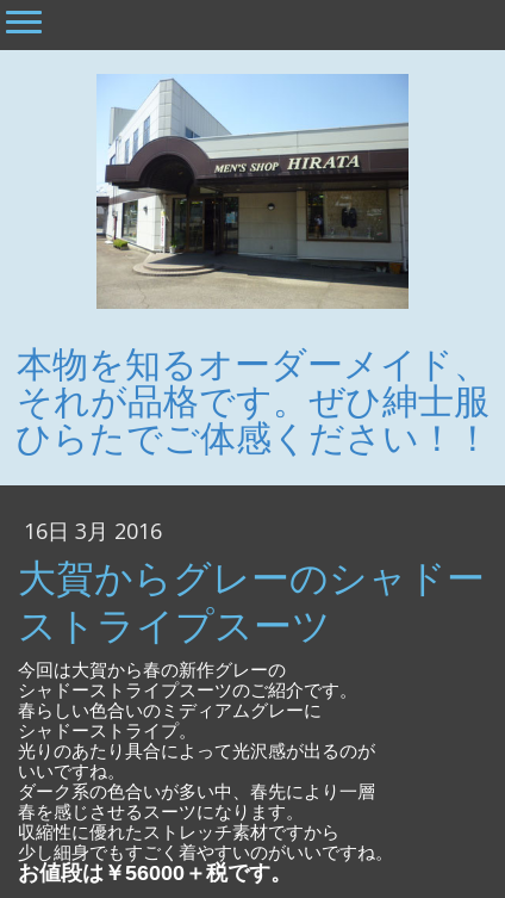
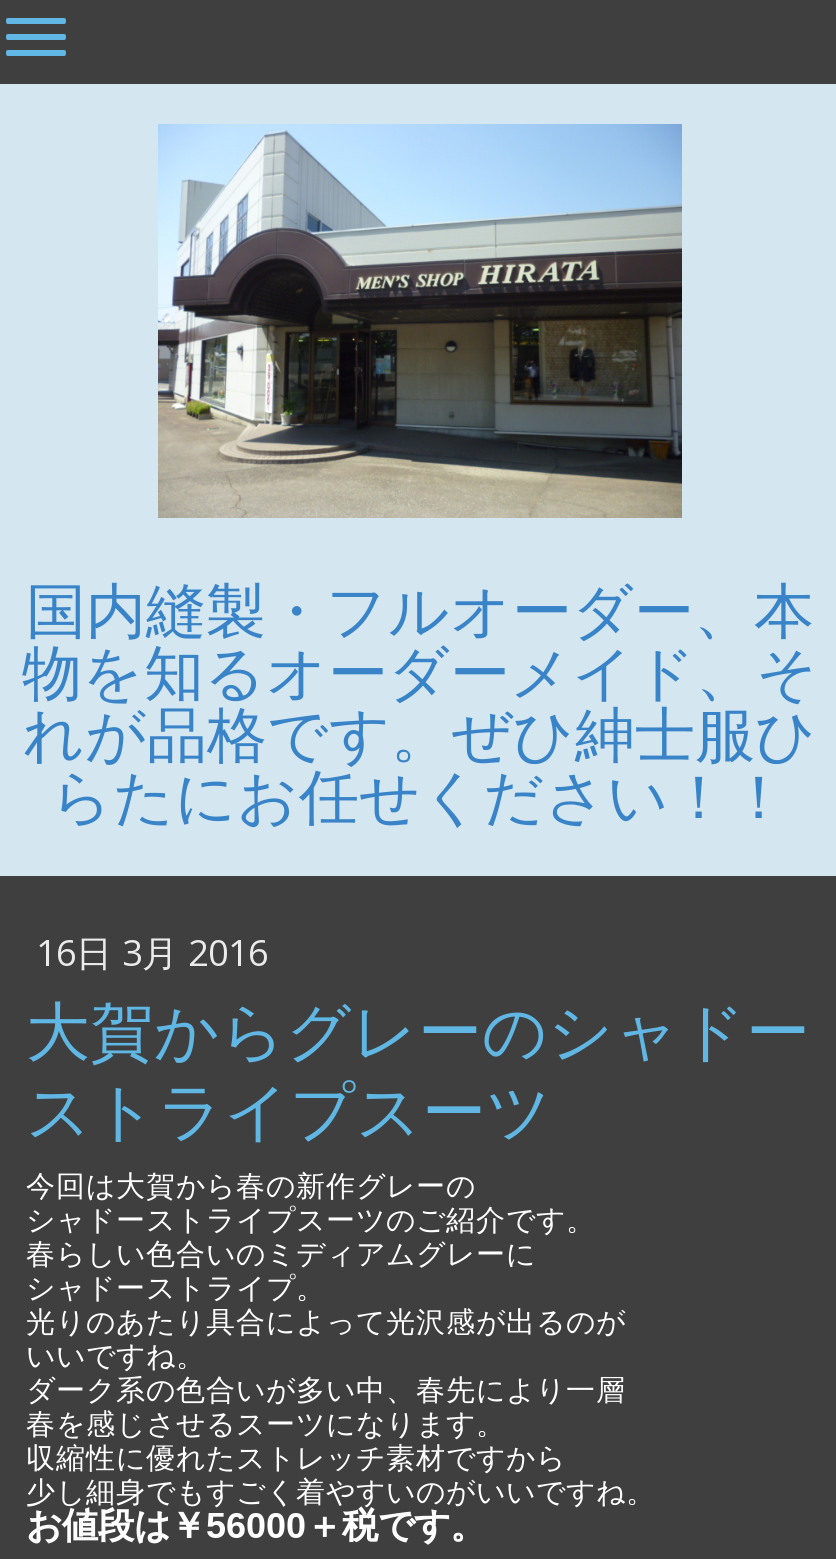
- 本物を知るオーダーメイド、
- それが品格です。ぜひ紳士服
- ひらたでご体感ください！！
+ 国内縫製・フルオーダー、本
+ 物を知るオーダーメイド、そ
+ れが品格です。ぜひ紳士服ひ
+ らたにお任せください！！
